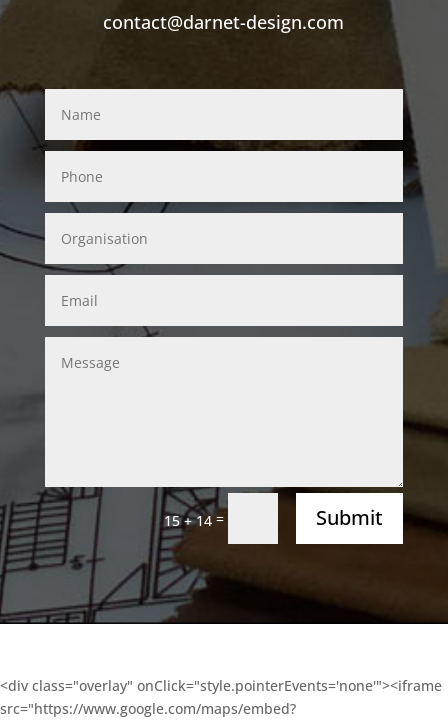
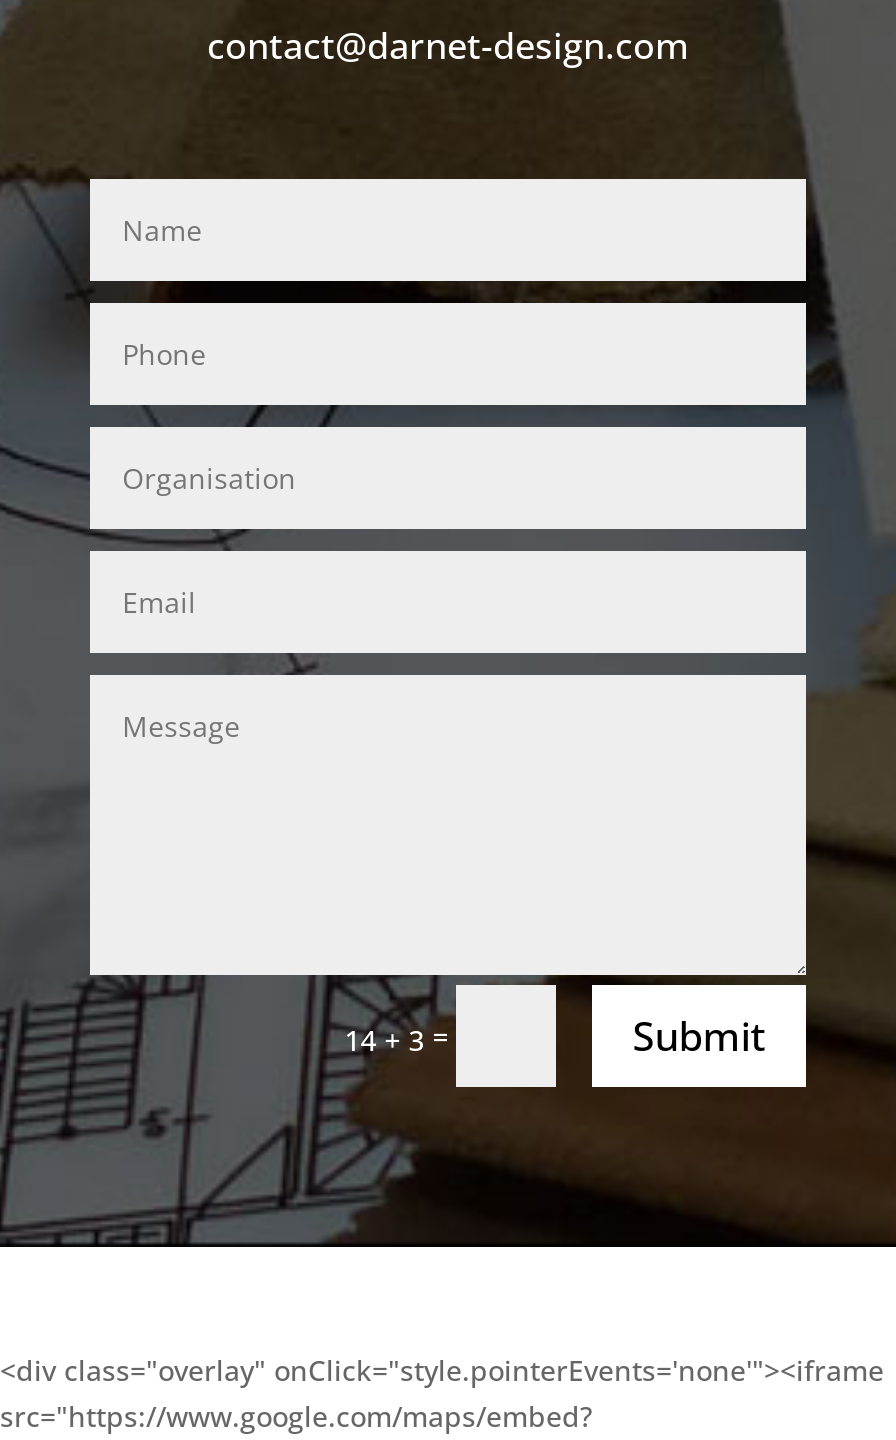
- 15 + 14 =
+ 14 + 3 =
